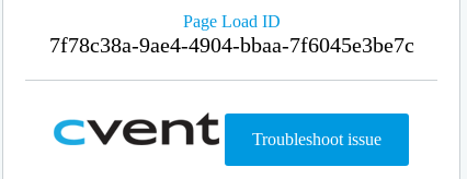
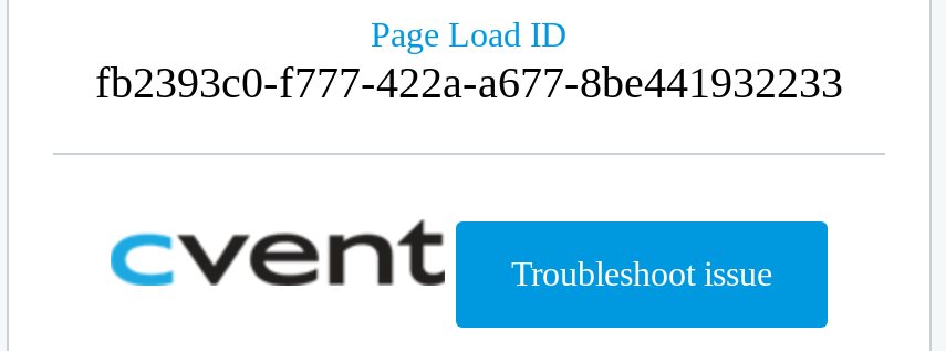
- 7f78c38a-9ae4-4904-bbaa-7f6045e3be7c
+ fb2393c0-f777-422a-a677-8be441932233
